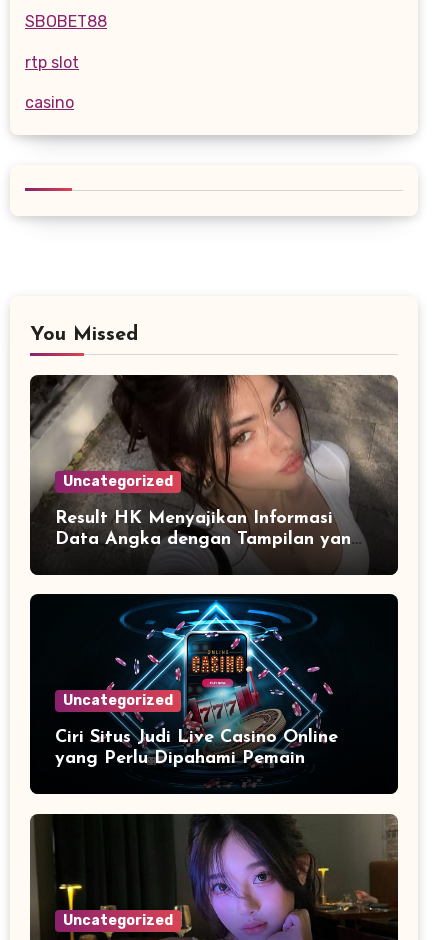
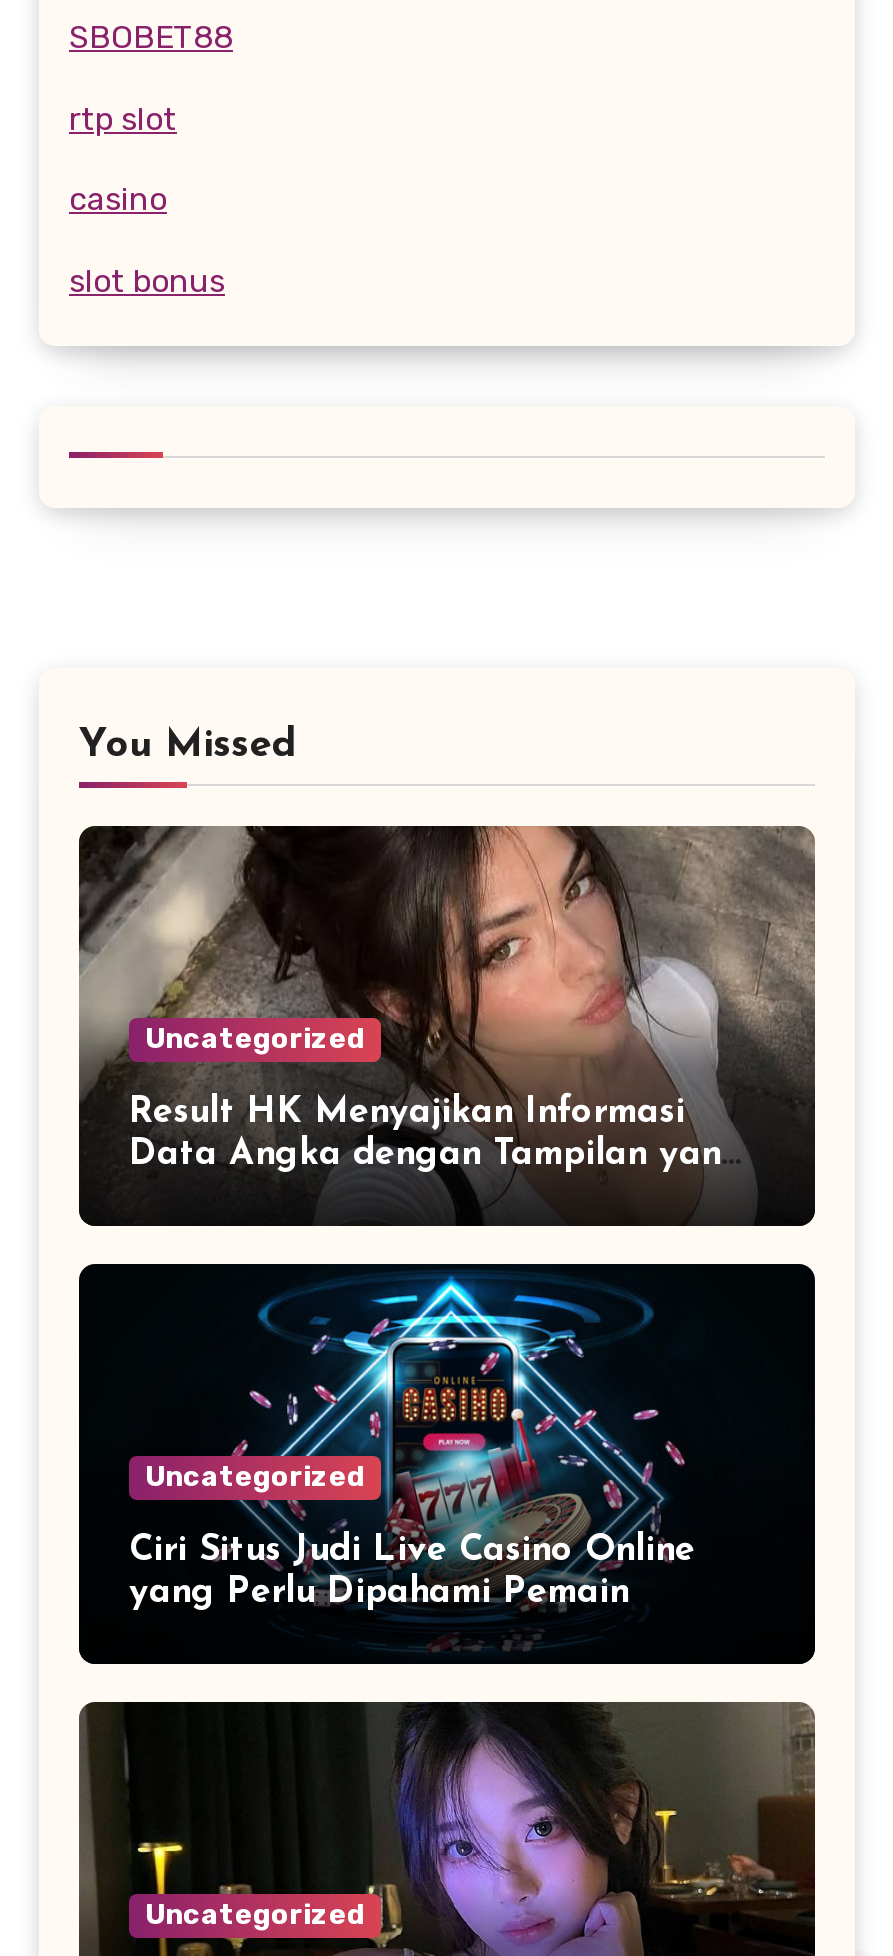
+ slot bonus
